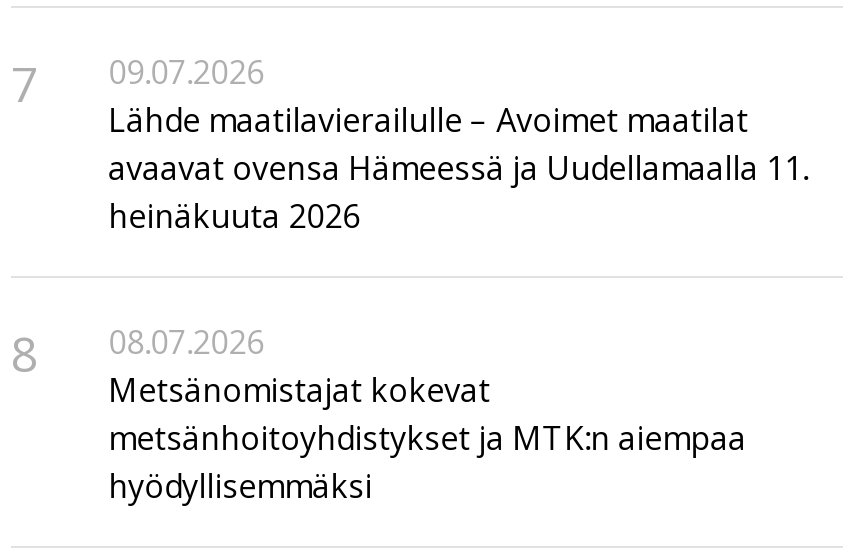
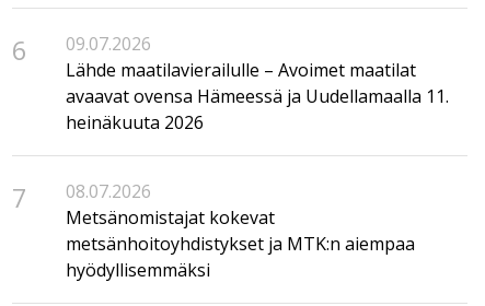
- 7 09.07.2026
+ 6 09.07.2026

- 8 08.07.2026
+ 7 08.07.2026
